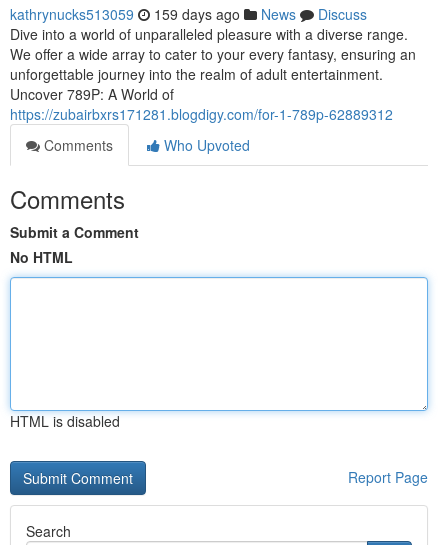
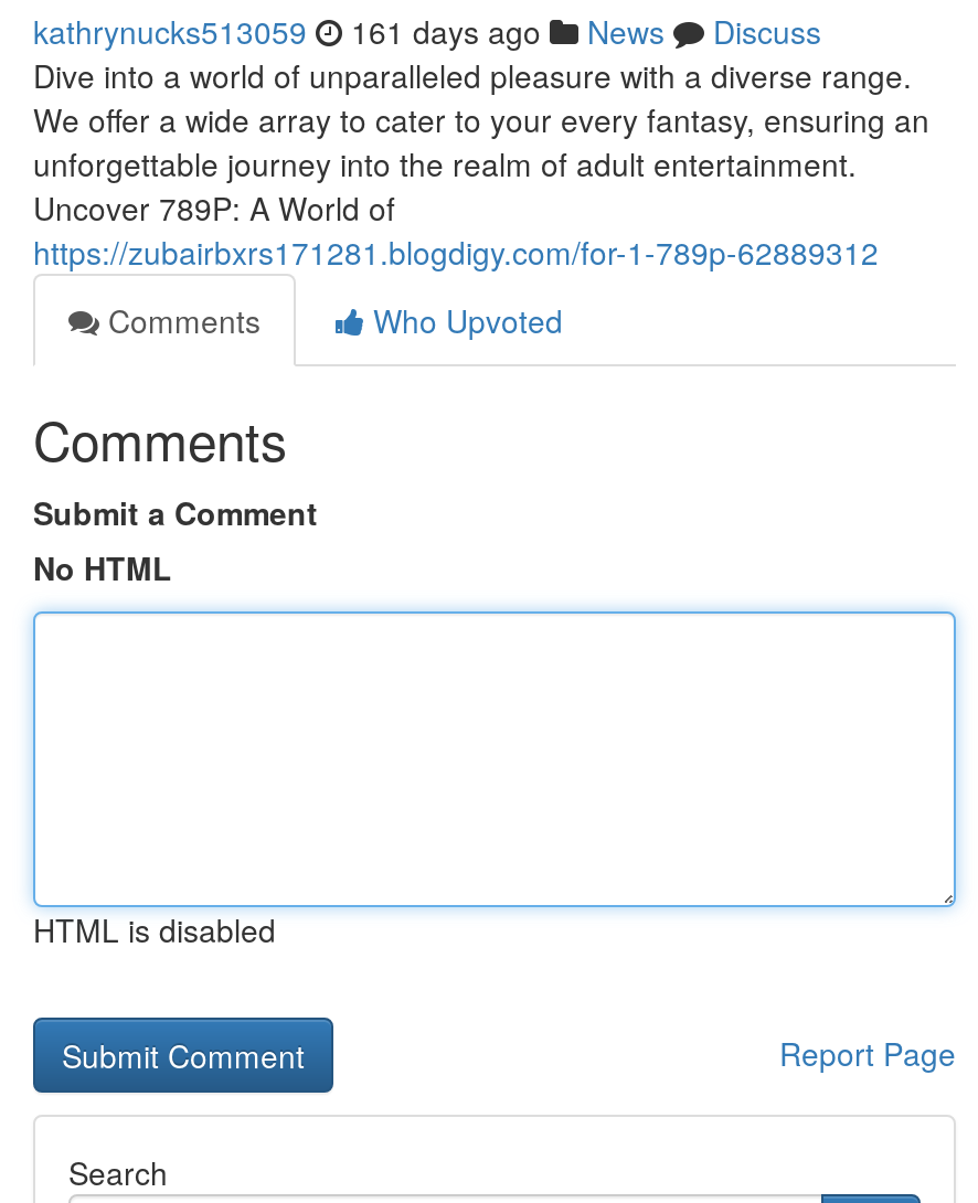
- kathrynucks513059 159 days ago News Discuss
+ kathrynucks513059 161 days ago News Discuss
